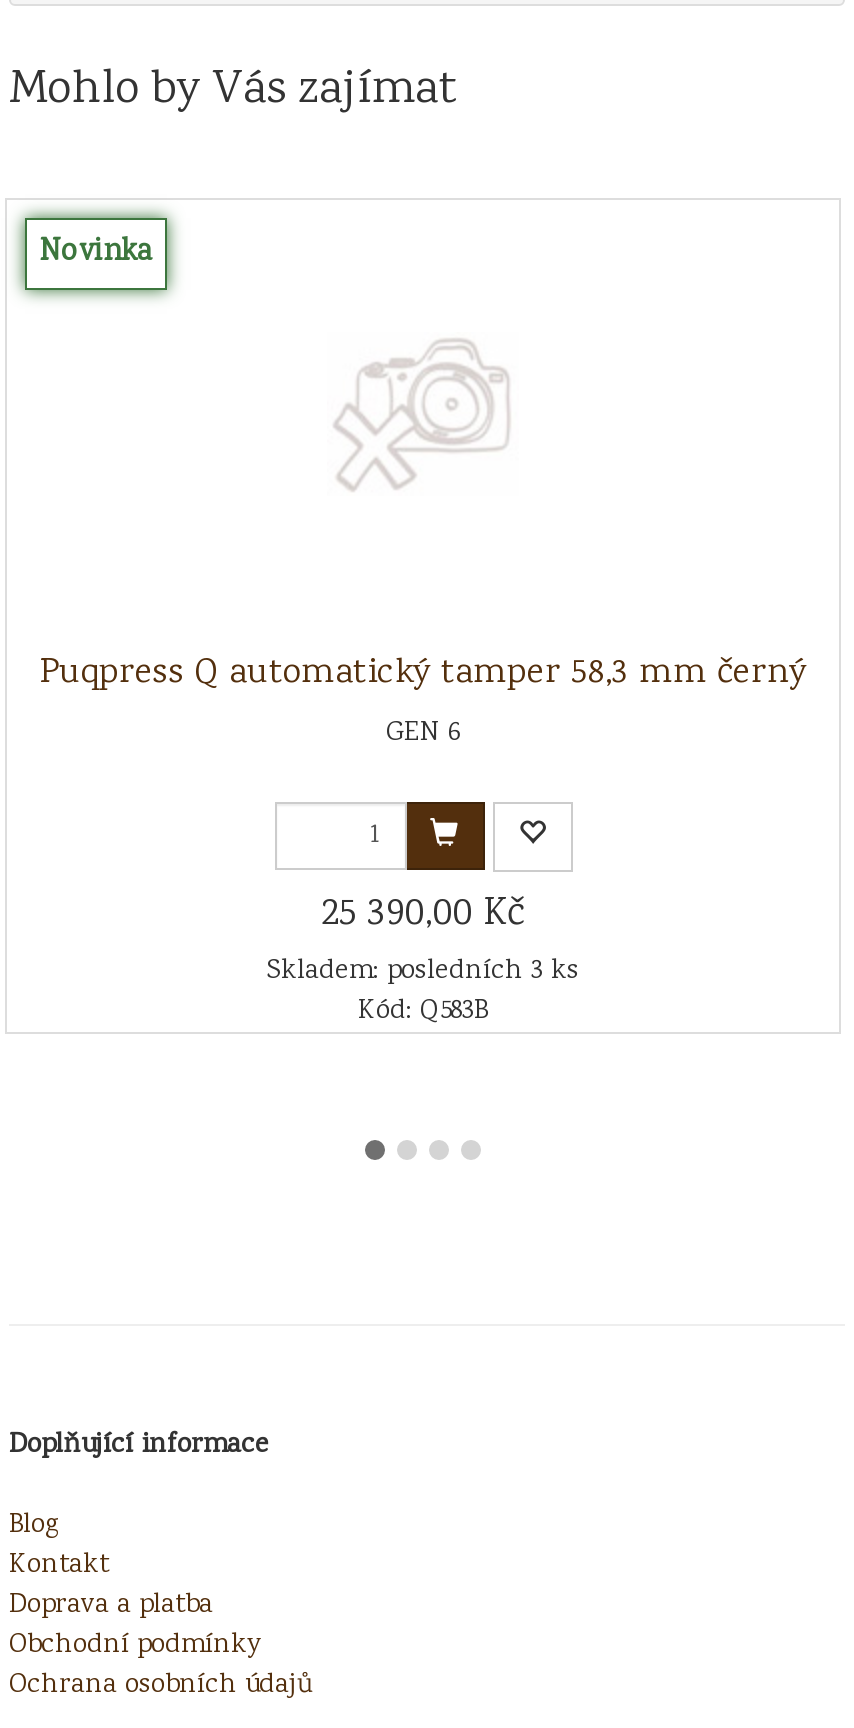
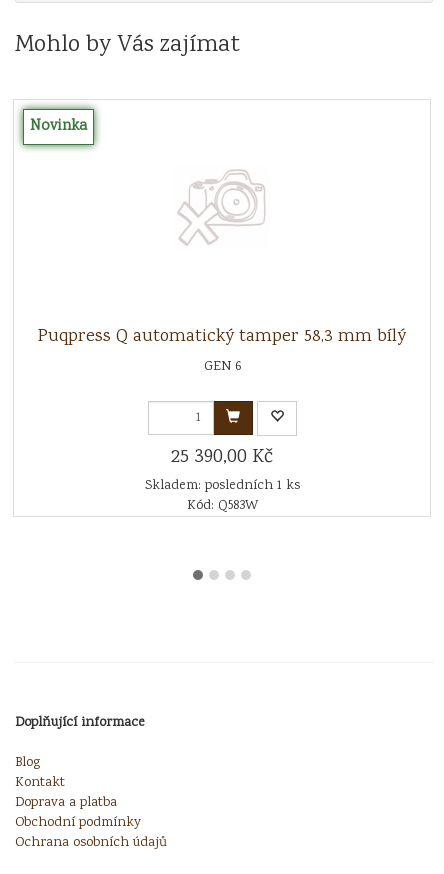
- Puqpress Q automatický tamper 58,3 mm černý
+ Puqpress Q automatický tamper 58,3 mm bílý

- Skladem: posledních 3 ks
+ Skladem: posledních 1 ks

- Kód: Q583B
+ Kód: Q583W
